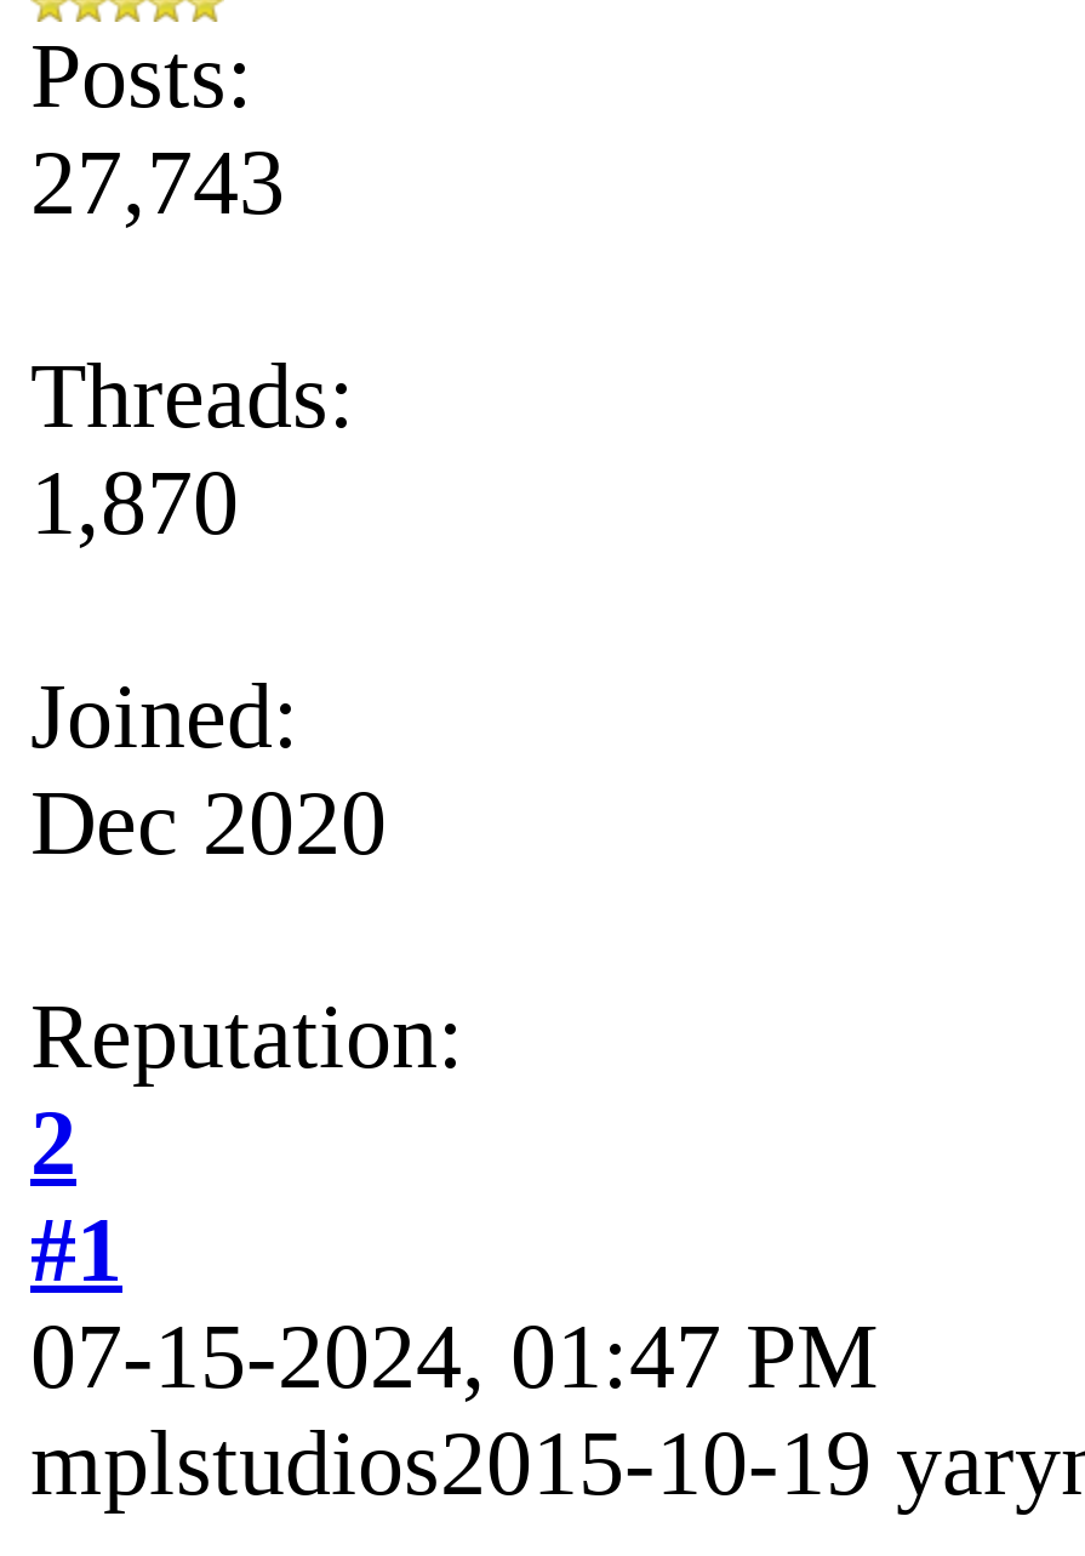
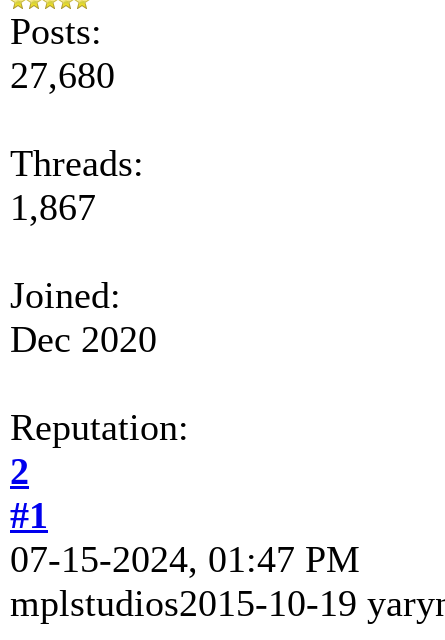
- 27,743
+ 27,680

- 1,870
+ 1,867
